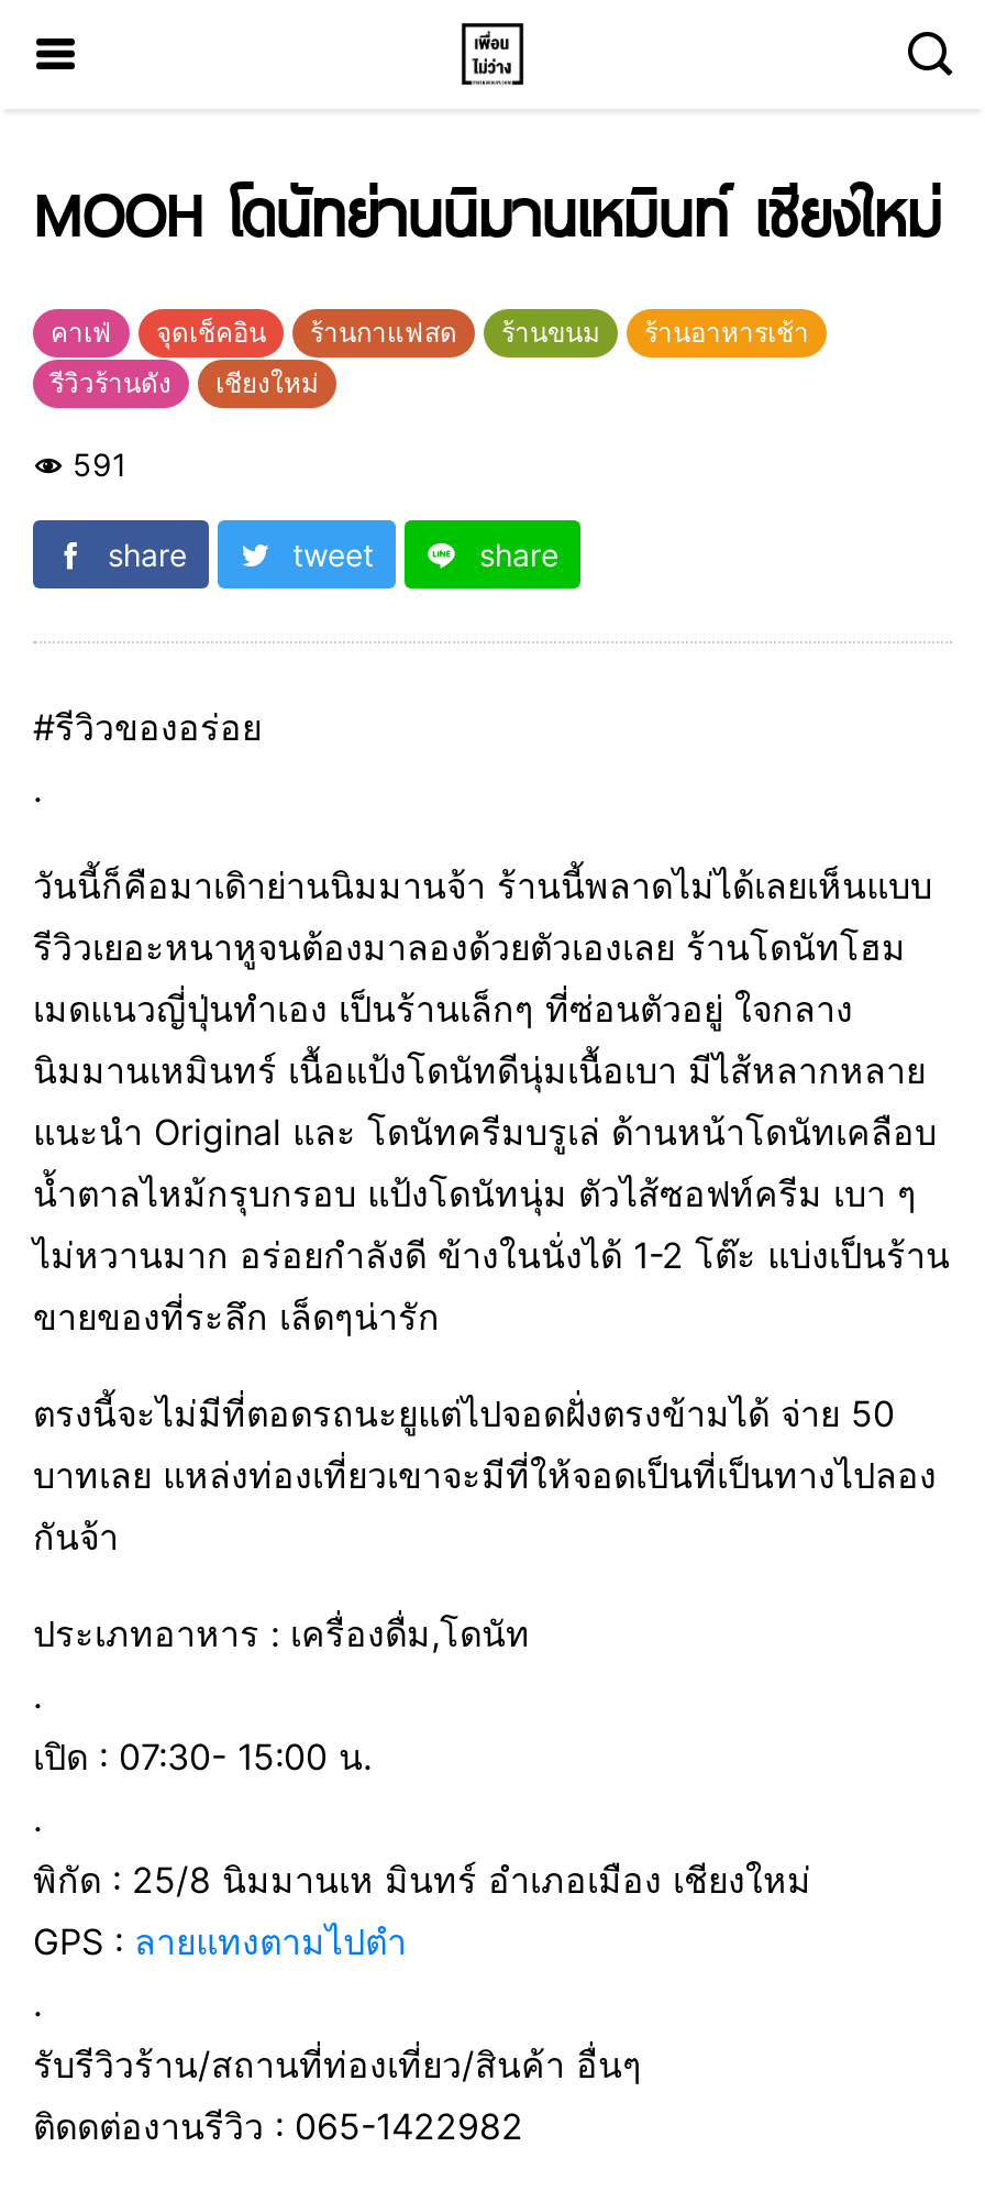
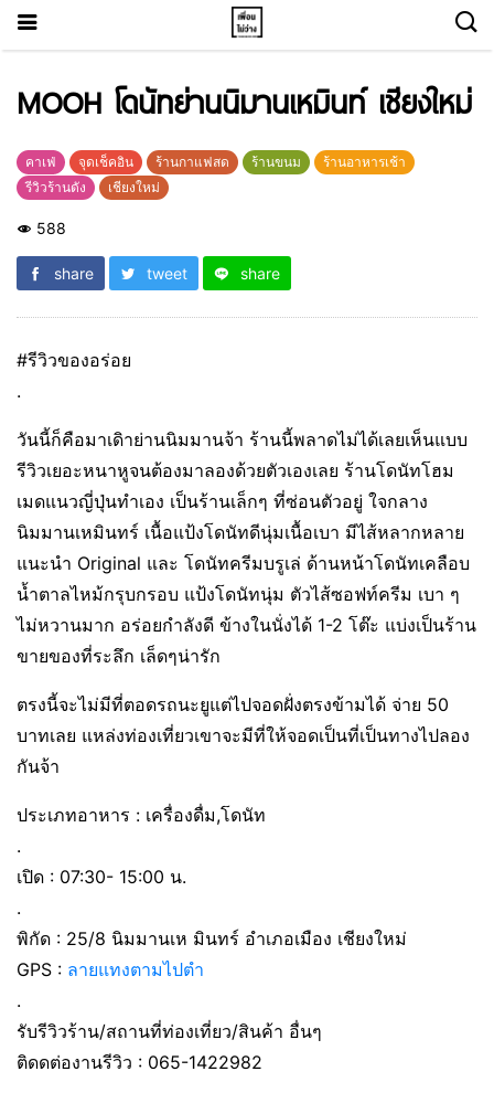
- 591
+ 588
